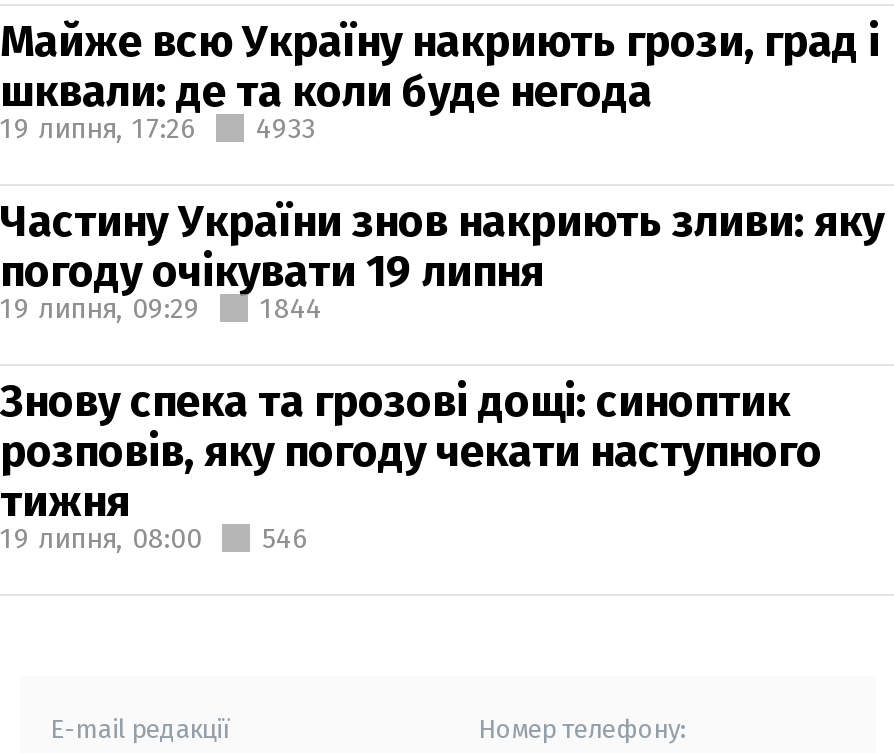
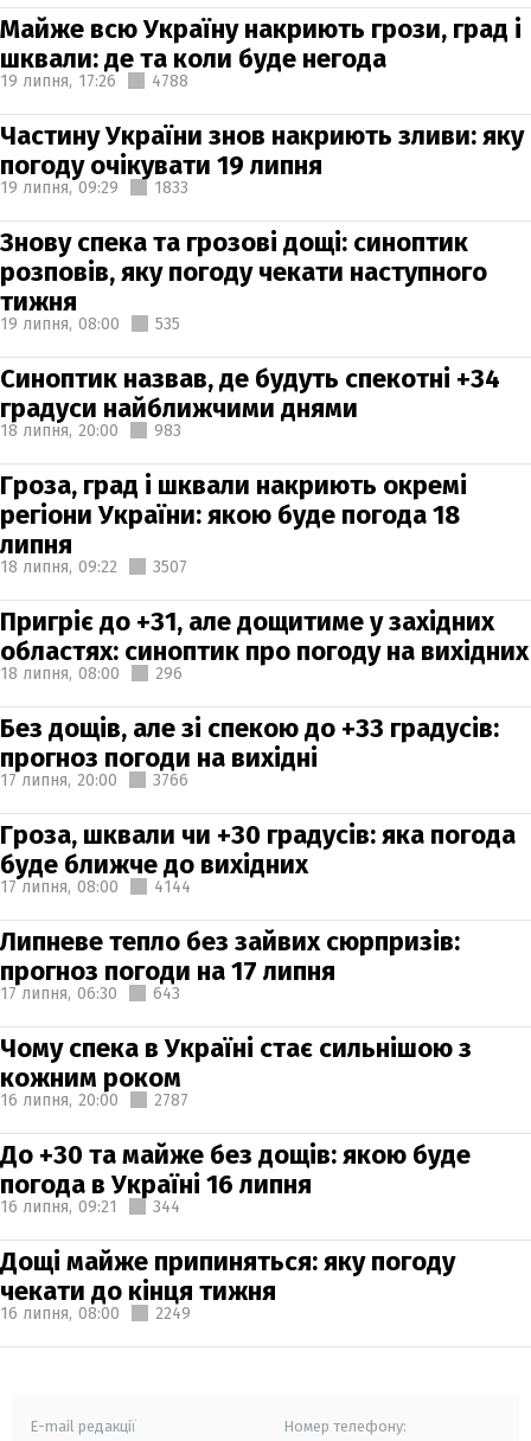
- 19 липня, 17:26 4933
+ 19 липня, 17:26 4788

- 19 липня, 09:29 1844
+ 19 липня, 09:29 1833

- 546
+ 535
+ Синоптик назвав, де будуть спекотні +34
+ градуси найближчими днями
+ 18 липня, 20:00
+ 983
+ Гроза, град і шквали накриють окремі
+ регіони України: якою буде погода 18
+ липня
+ 18 липня, 09:22
+ 3507
+ Пригріє до +31, але дощитиме у західних
+ областях: синоптик про погоду на вихідних
+ 18 липня, 08:00
+ 296
+ Без дощів, але зі спекою до +33 градусів:
+ прогноз погоди на вихідні
+ 17 липня, 20:00
+ 3766
+ Гроза, шквали чи +30 градусів: яка погода
+ буде ближче до вихідних
+ 17 липня, 08:00
+ 4144
+ Липневе тепло без зайвих сюрпризів:
+ прогноз погоди на 17 липня
+ 17 липня, 06:30
+ 643
+ Чому спека в Україні стає сильнішою з
+ кожним роком
+ 16 липня, 20:00
+ 2787
+ До +30 та майже без дощів: якою буде
+ погода в Україні 16 липня
+ 16 липня, 09:21
+ 344
+ Дощі майже припиняться: яку погоду
+ чекати до кінця тижня
+ 16 липня, 08:00
+ 2249
